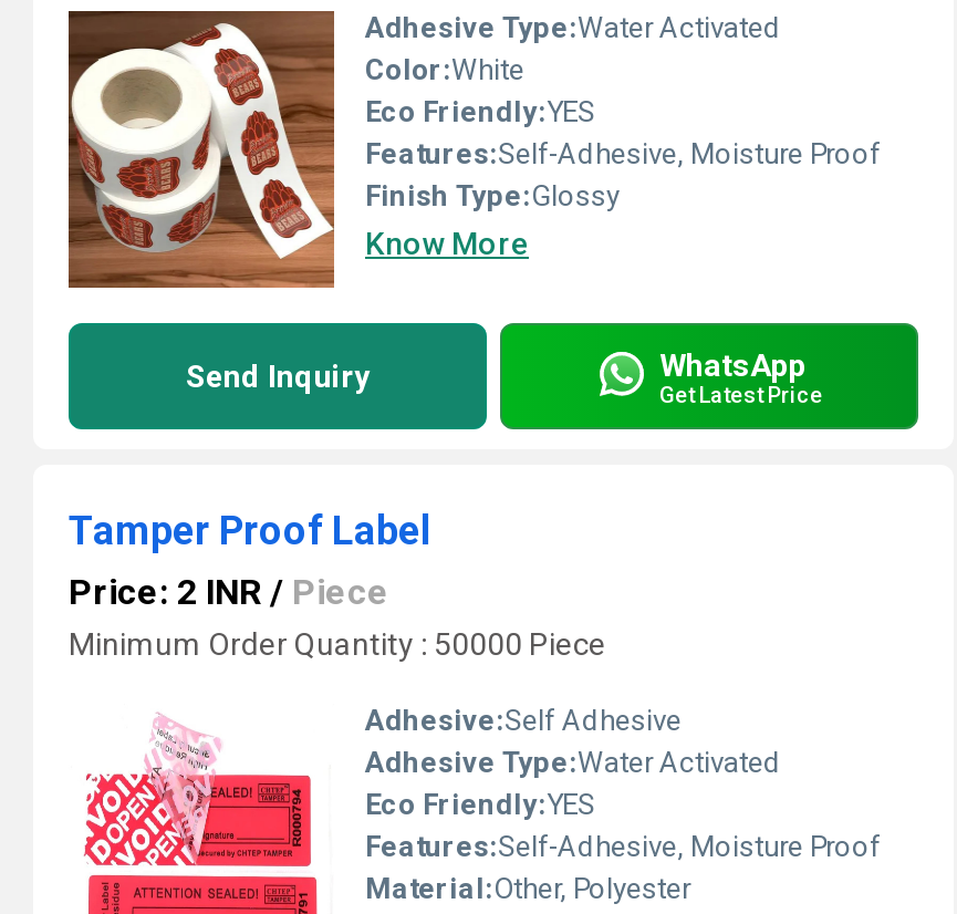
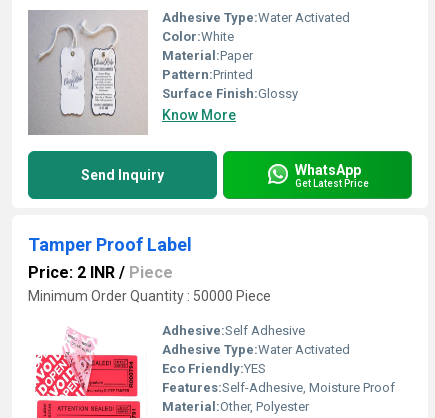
- [image]
- Eco Friendly:YES
- Features:Self-Adhesive, Moisture Proof
- Finish Type:Glossy
+ [image]
+ Material:Paper
+ Pattern:Printed
+ Surface Finish:Glossy
